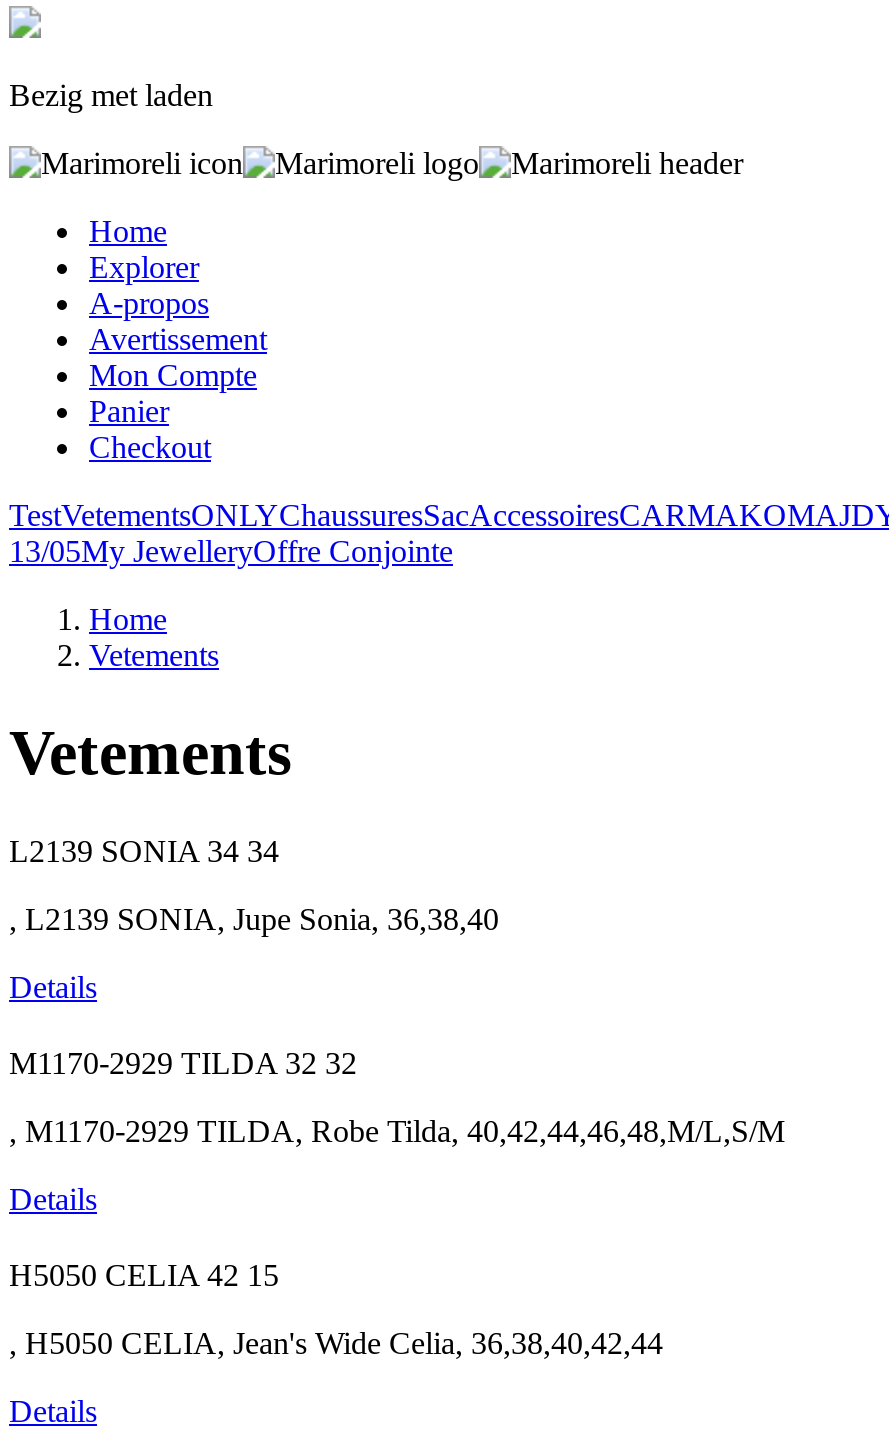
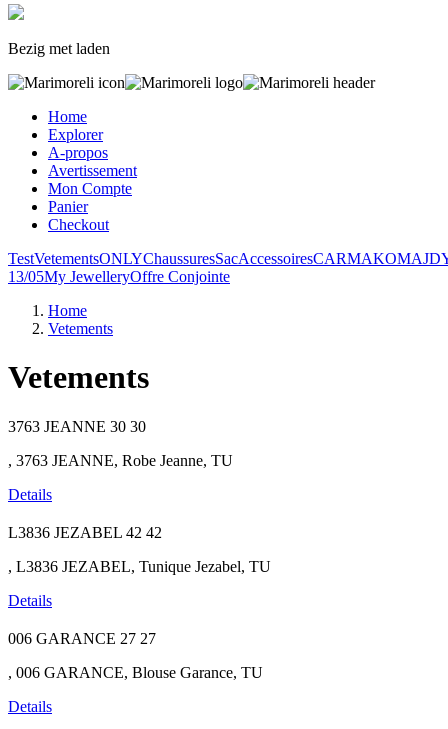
- L2139 SONIA 34 34
+ 3763 JEANNE 30 30

- , L2139 SONIA, Jupe Sonia, 36,38,40
+ , 3763 JEANNE, Robe Jeanne, TU

- M1170-2929 TILDA 32 32
+ L3836 JEZABEL 42 42

- , M1170-2929 TILDA, Robe Tilda, 40,42,44,46,48,M/L,S/M
+ , L3836 JEZABEL, Tunique Jezabel, TU

- H5050 CELIA 42 15
+ 006 GARANCE 27 27

- , H5050 CELIA, Jean's Wide Celia, 36,38,40,42,44
+ , 006 GARANCE, Blouse Garance, TU
